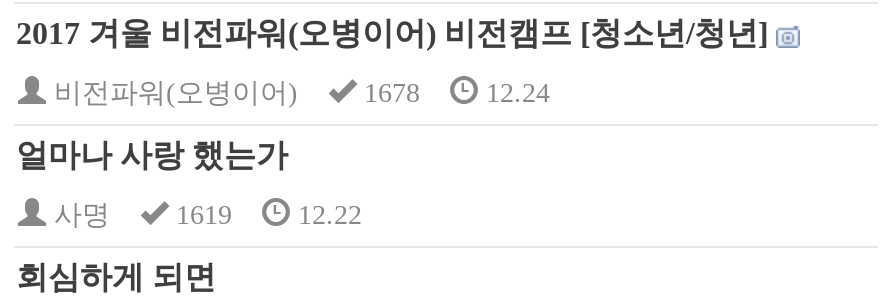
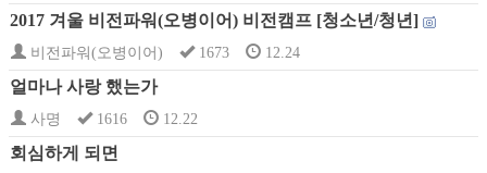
- 비전파워(오병이어) 1678 12.24
+ 비전파워(오병이어) 1673 12.24

- 사명 1619 12.22
+ 사명 1616 12.22
